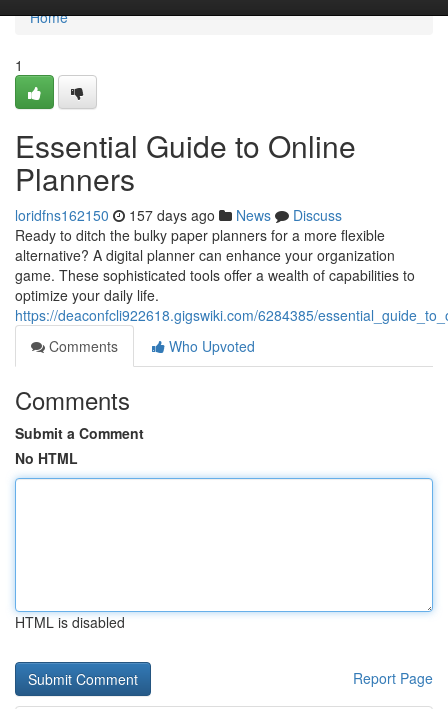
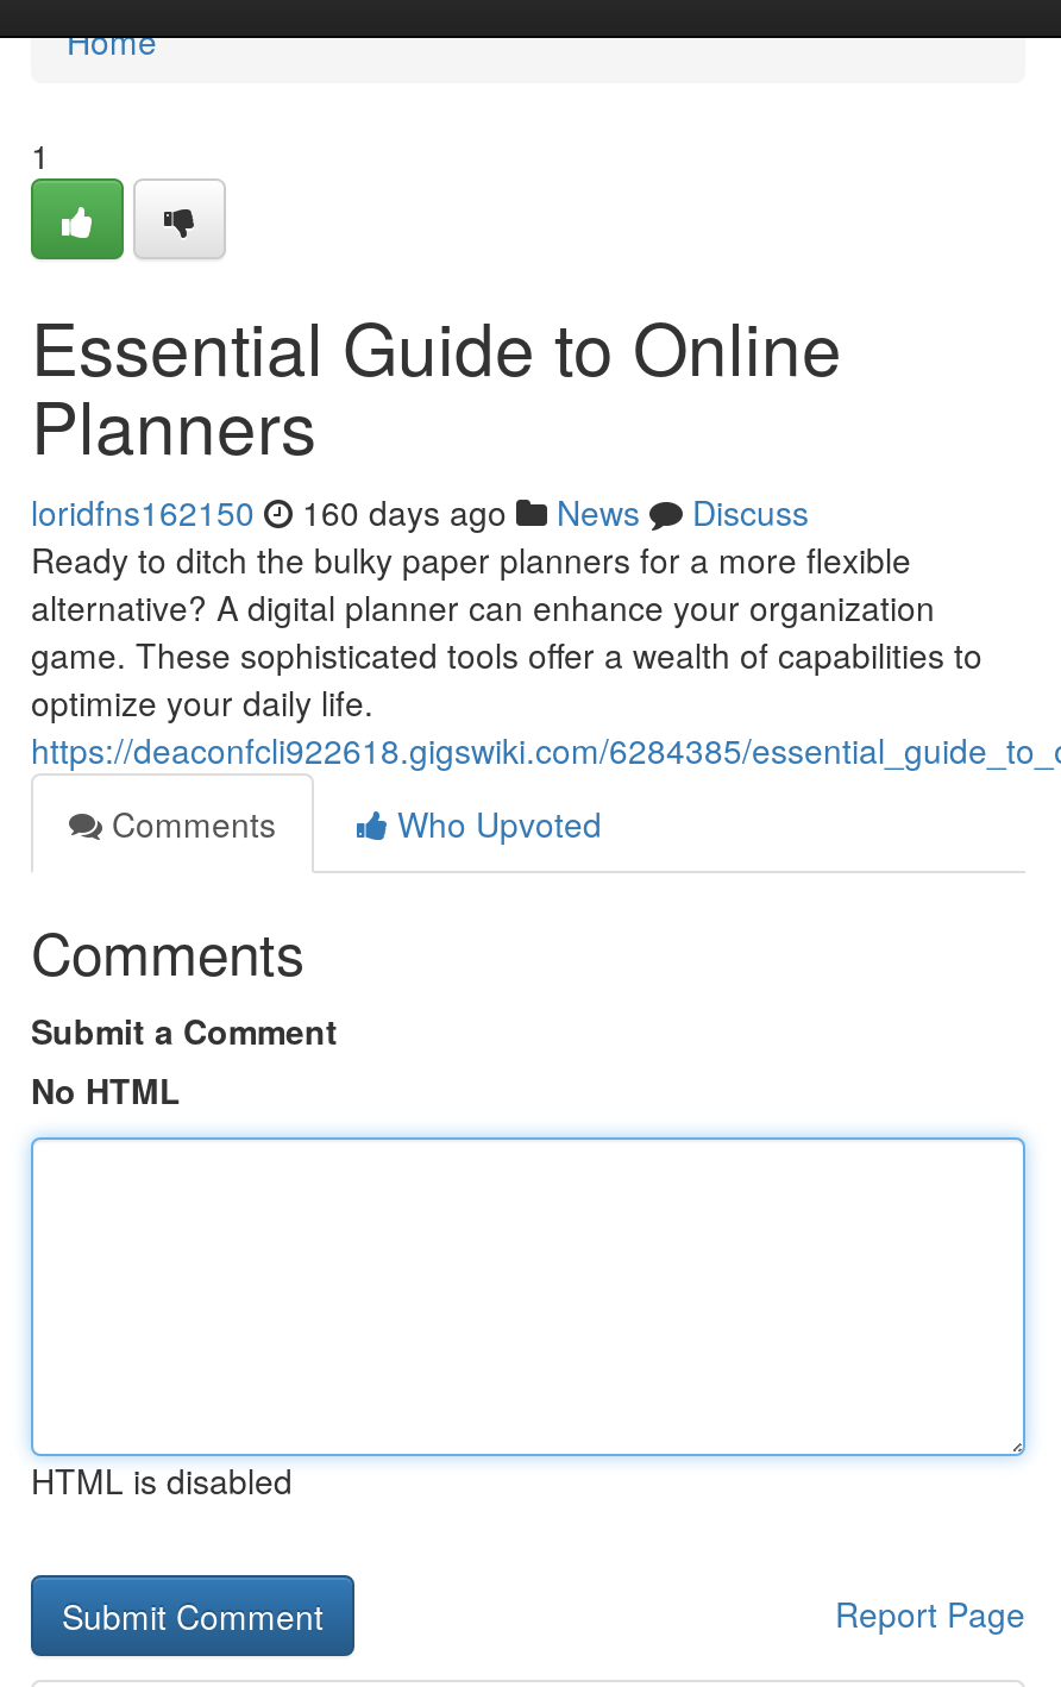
- loridfns162150 157 days ago News Discuss
+ loridfns162150 160 days ago News Discuss
